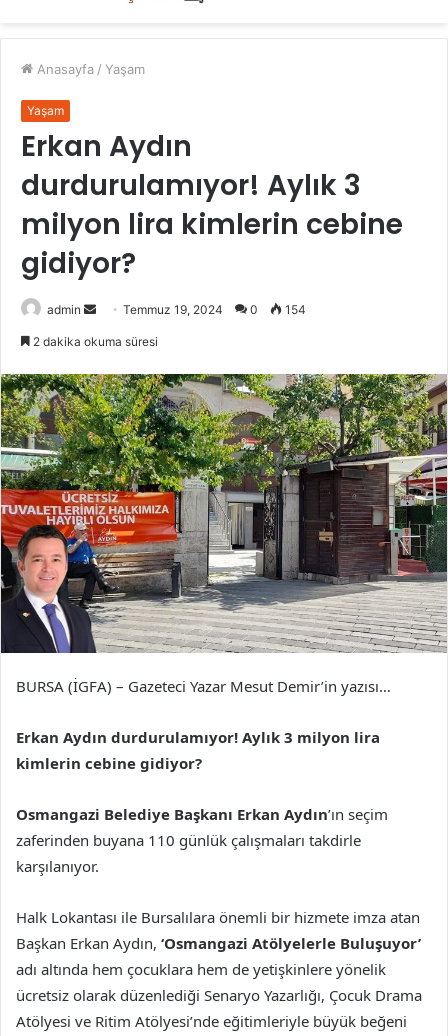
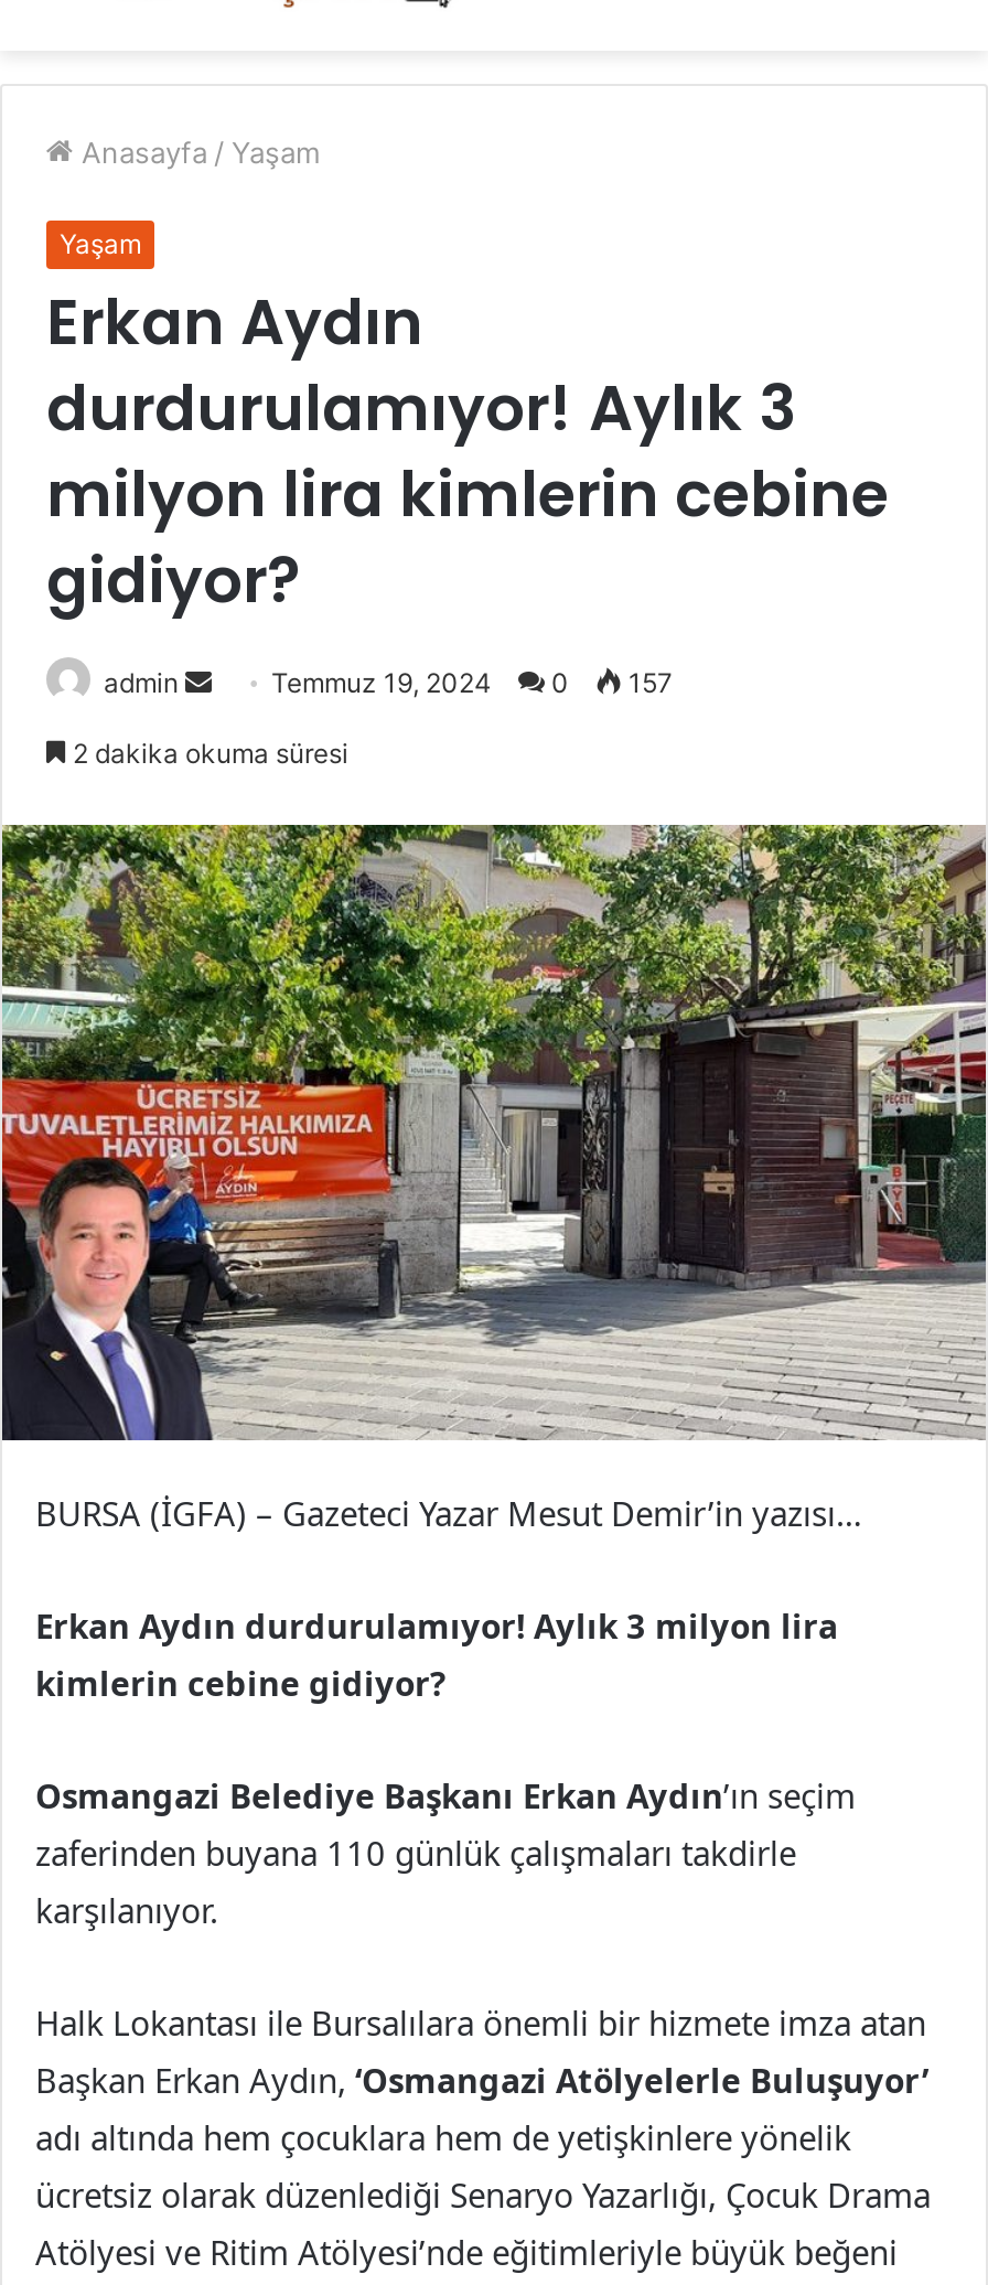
- 154
+ 157
